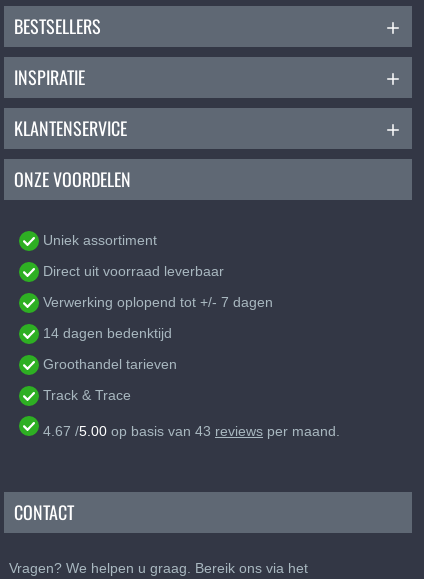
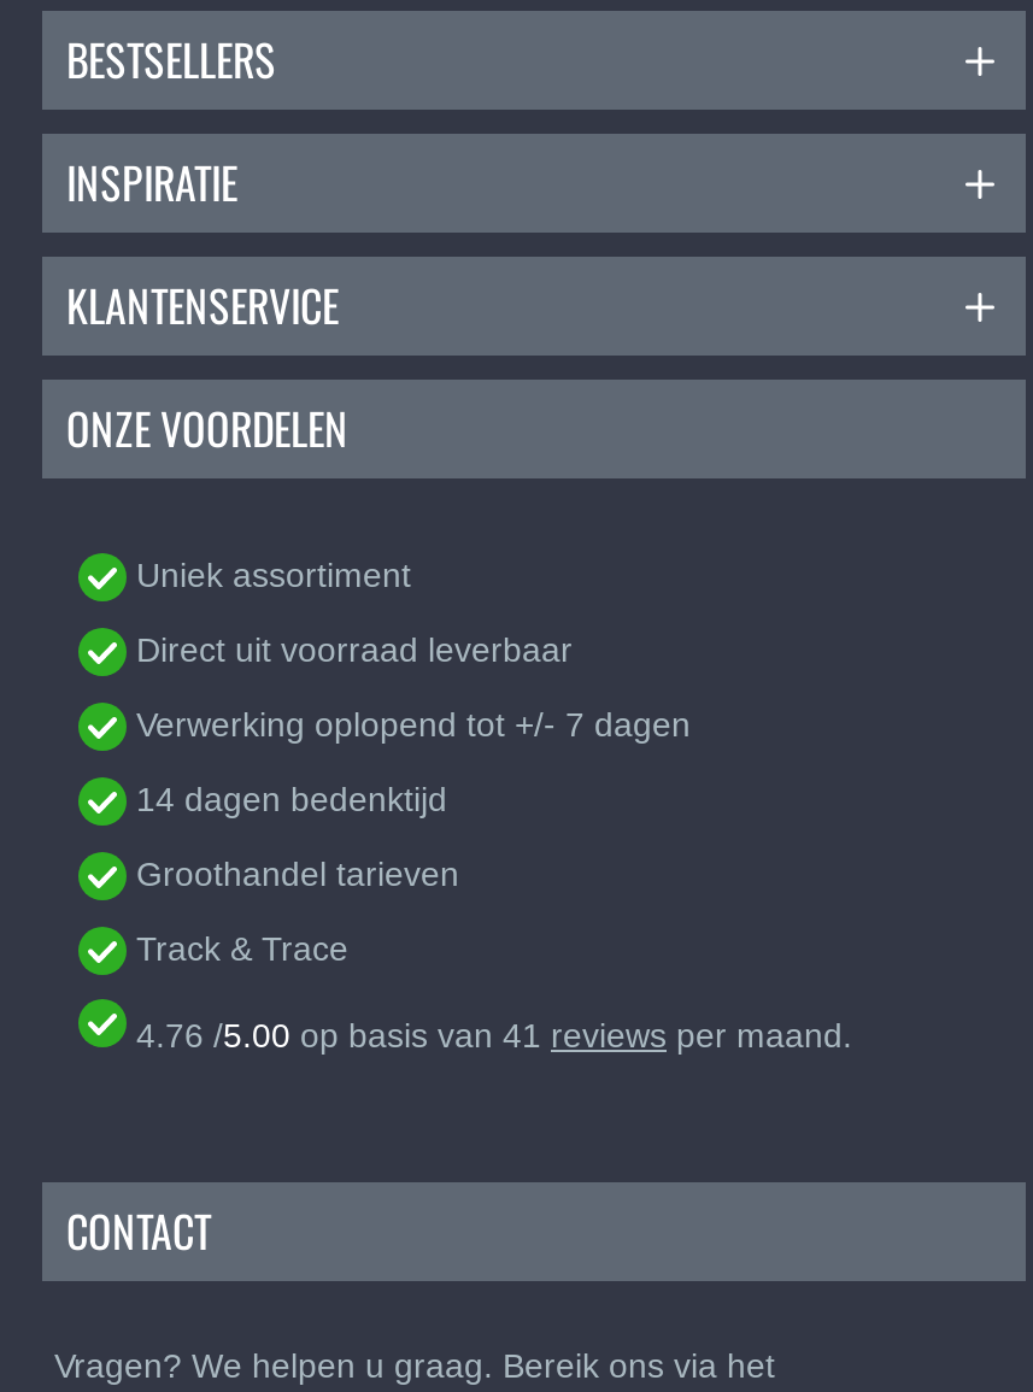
- 4.67 /5.00 op basis van 43 reviews per maand.
+ 4.76 /5.00 op basis van 41 reviews per maand.
